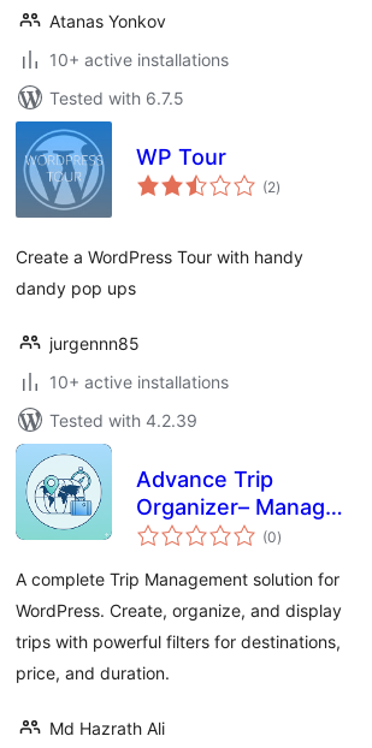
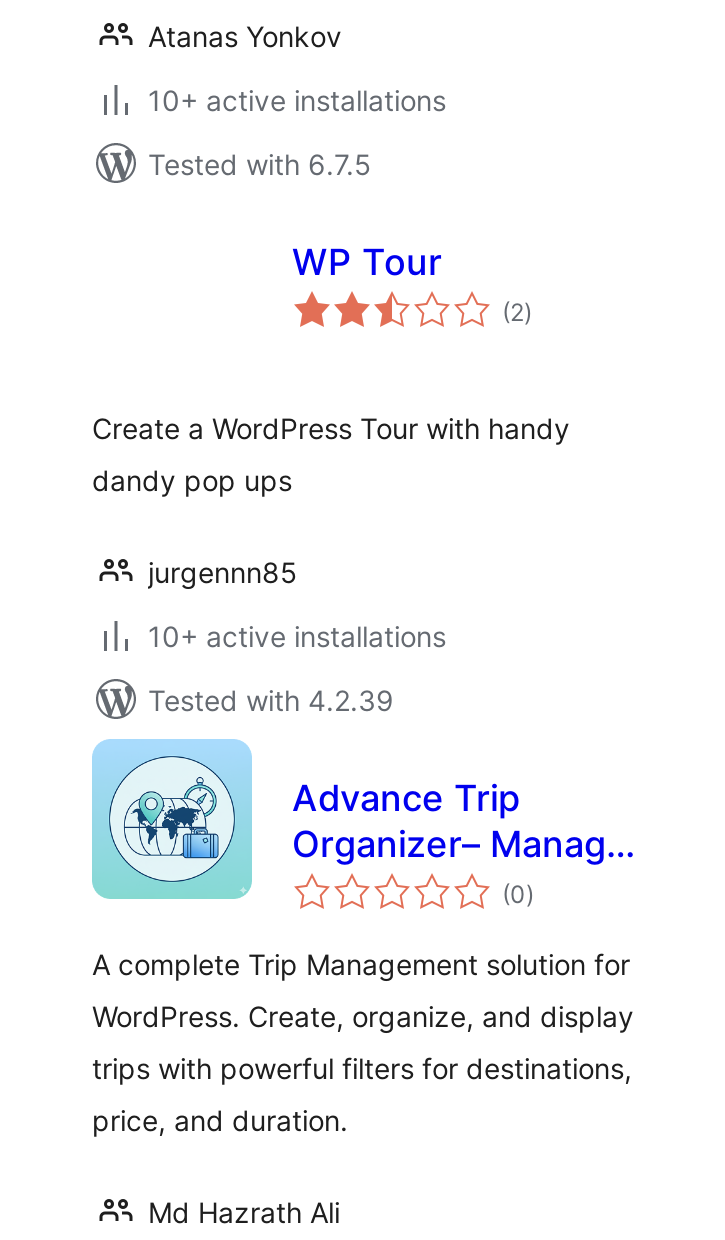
- [image]
